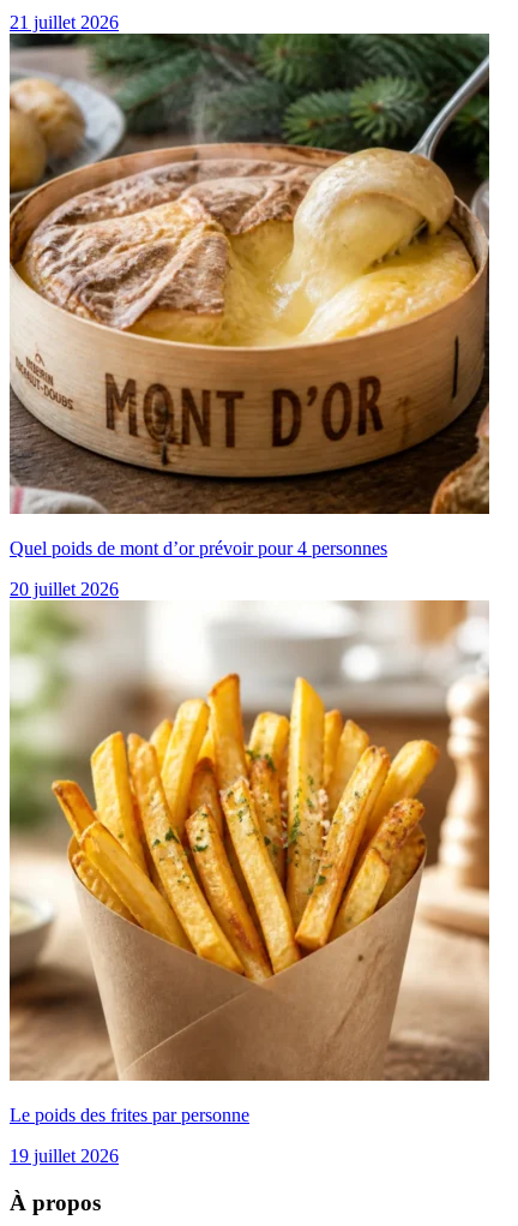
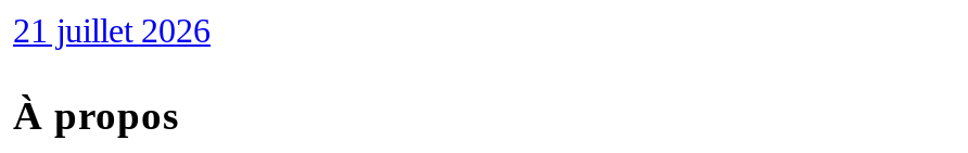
- [image]
- Quel poids de mont d’or prévoir pour 4 personnes
- 20 juillet 2026

- [image]
- Le poids des frites par personne
- 19 juillet 2026
